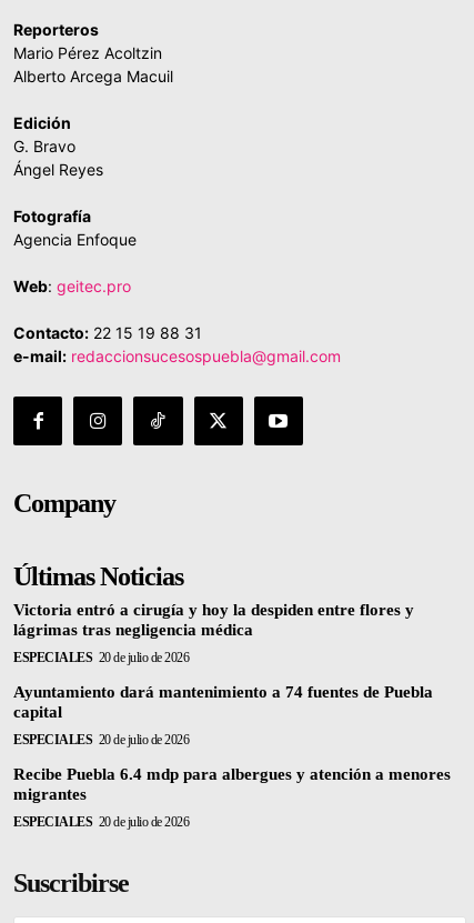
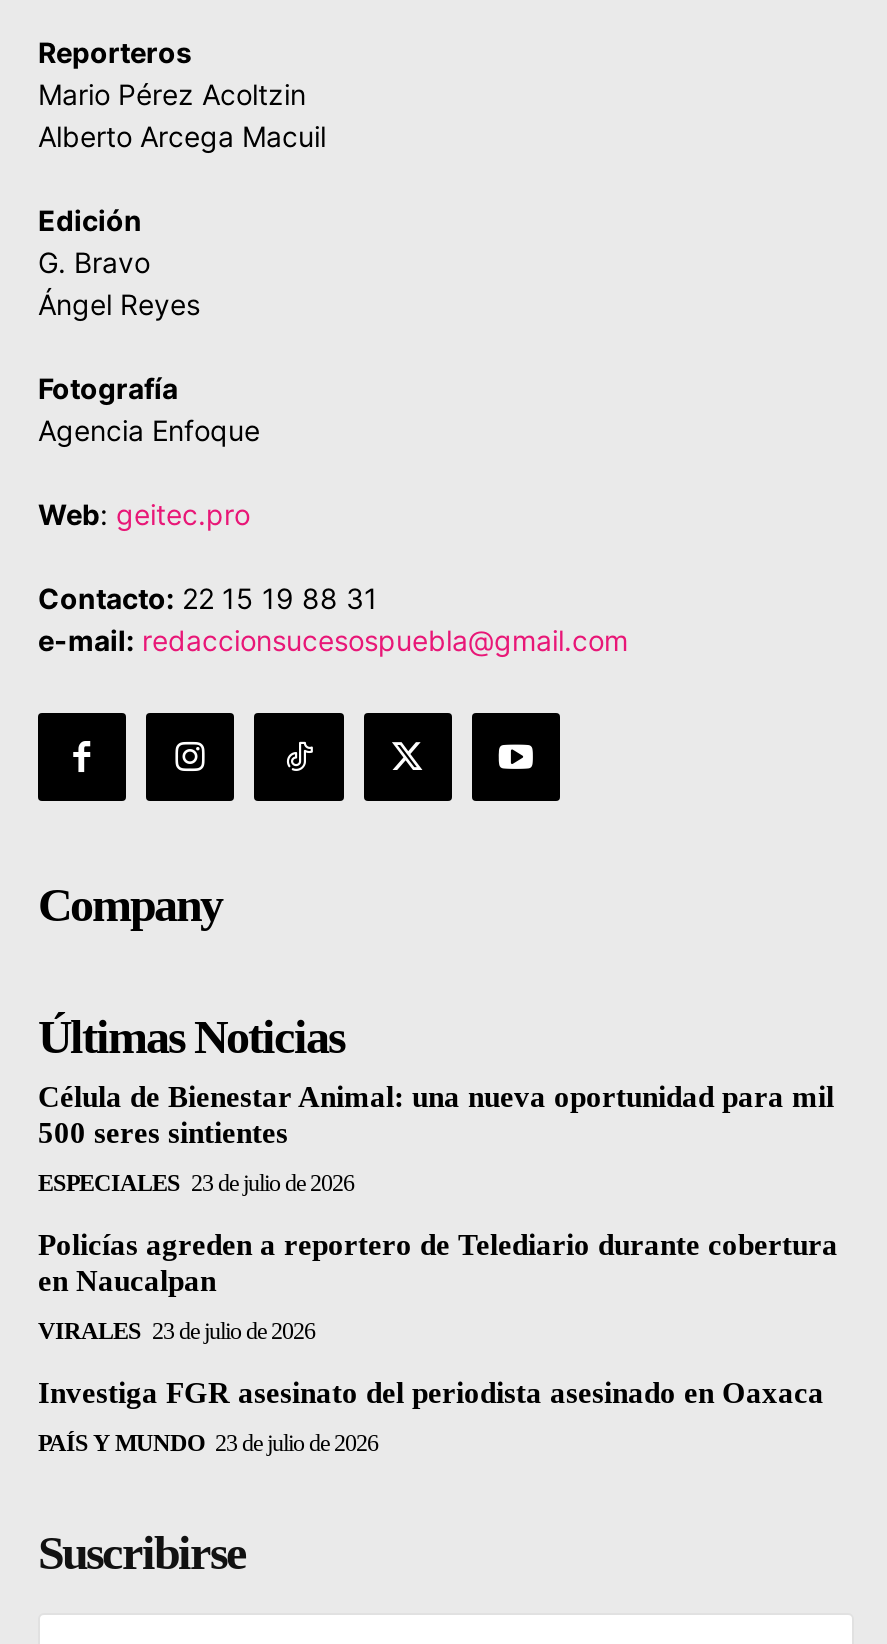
- Victoria entró a cirugía y hoy la despiden entre flores y
- lágrimas tras negligencia médica
+ Célula de Bienestar Animal: una nueva oportunidad para mil
+ 500 seres sintientes

- ESPECIALES 20 de julio de 2026
+ ESPECIALES 23 de julio de 2026

- Ayuntamiento dará mantenimiento a 74 fuentes de Puebla
- capital
+ Policías agreden a reportero de Telediario durante cobertura
+ en Naucalpan

- ESPECIALES 20 de julio de 2026
+ VIRALES 23 de julio de 2026

- Recibe Puebla 6.4 mdp para albergues y atención a menores
- migrantes
+ Investiga FGR asesinato del periodista asesinado en Oaxaca

- ESPECIALES 20 de julio de 2026
+ PAÍS Y MUNDO 23 de julio de 2026
